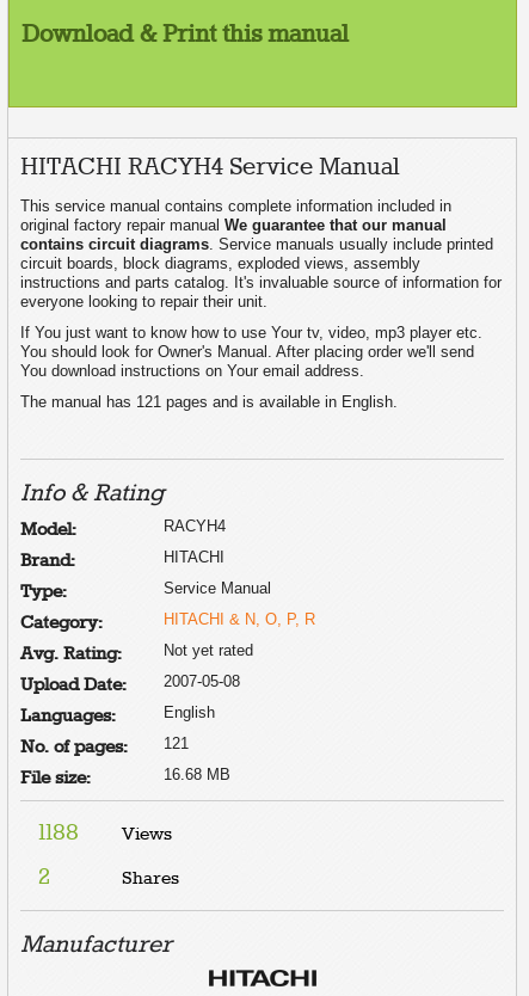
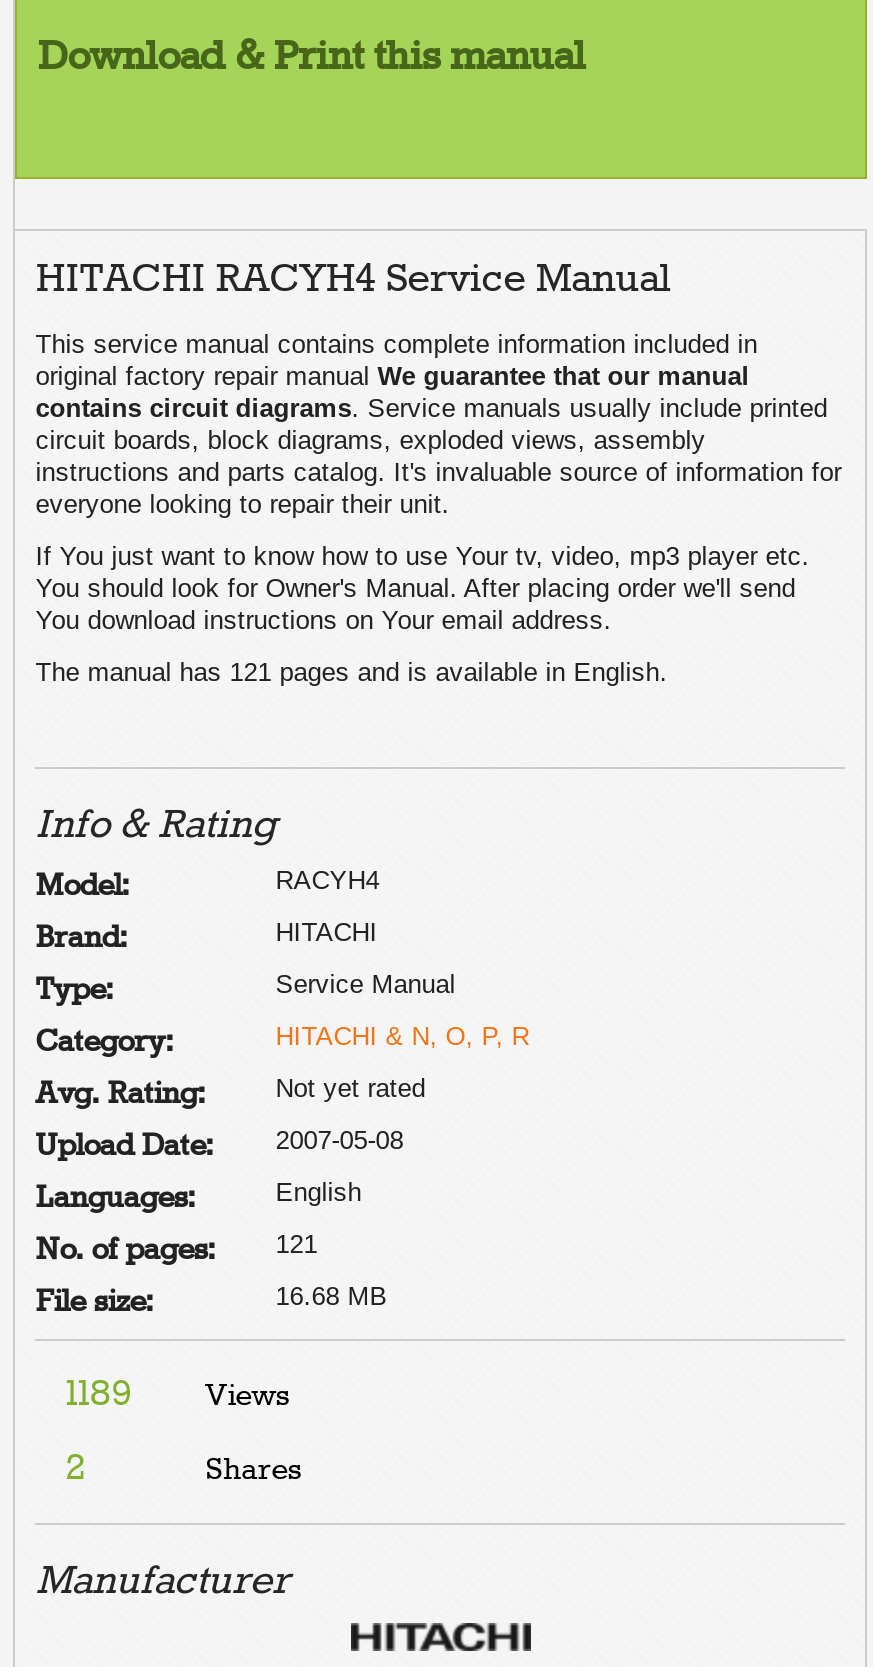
- 1188
+ 1189
